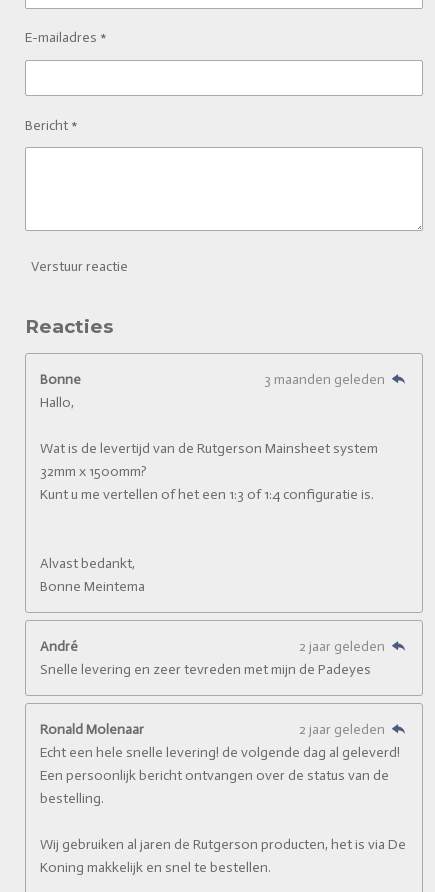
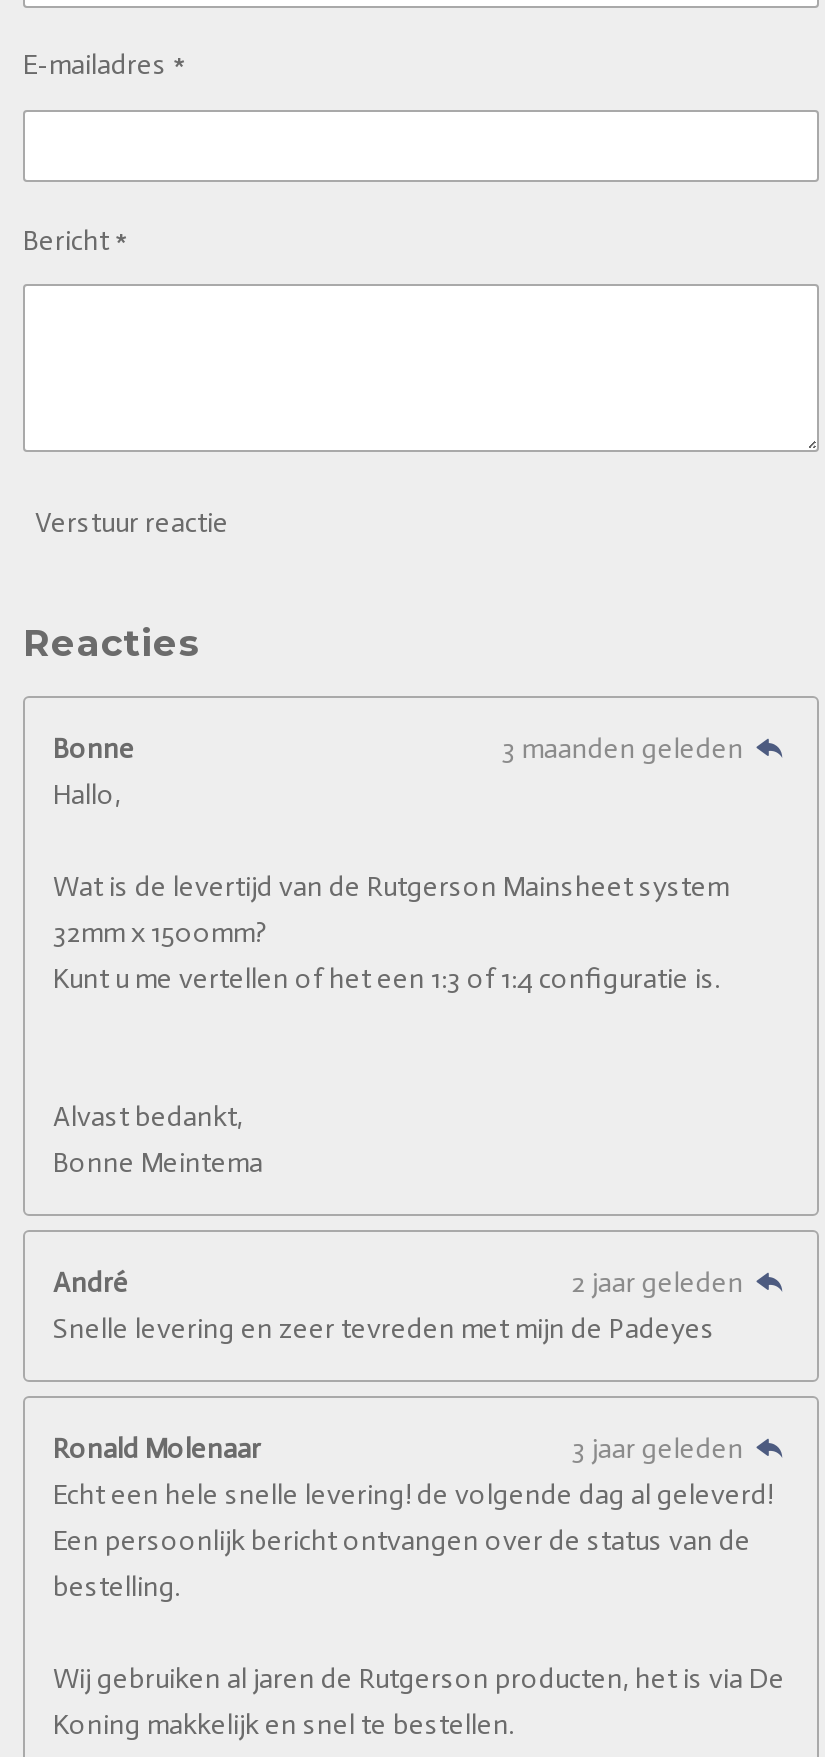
- 2 jaar geleden
+ 3 jaar geleden
